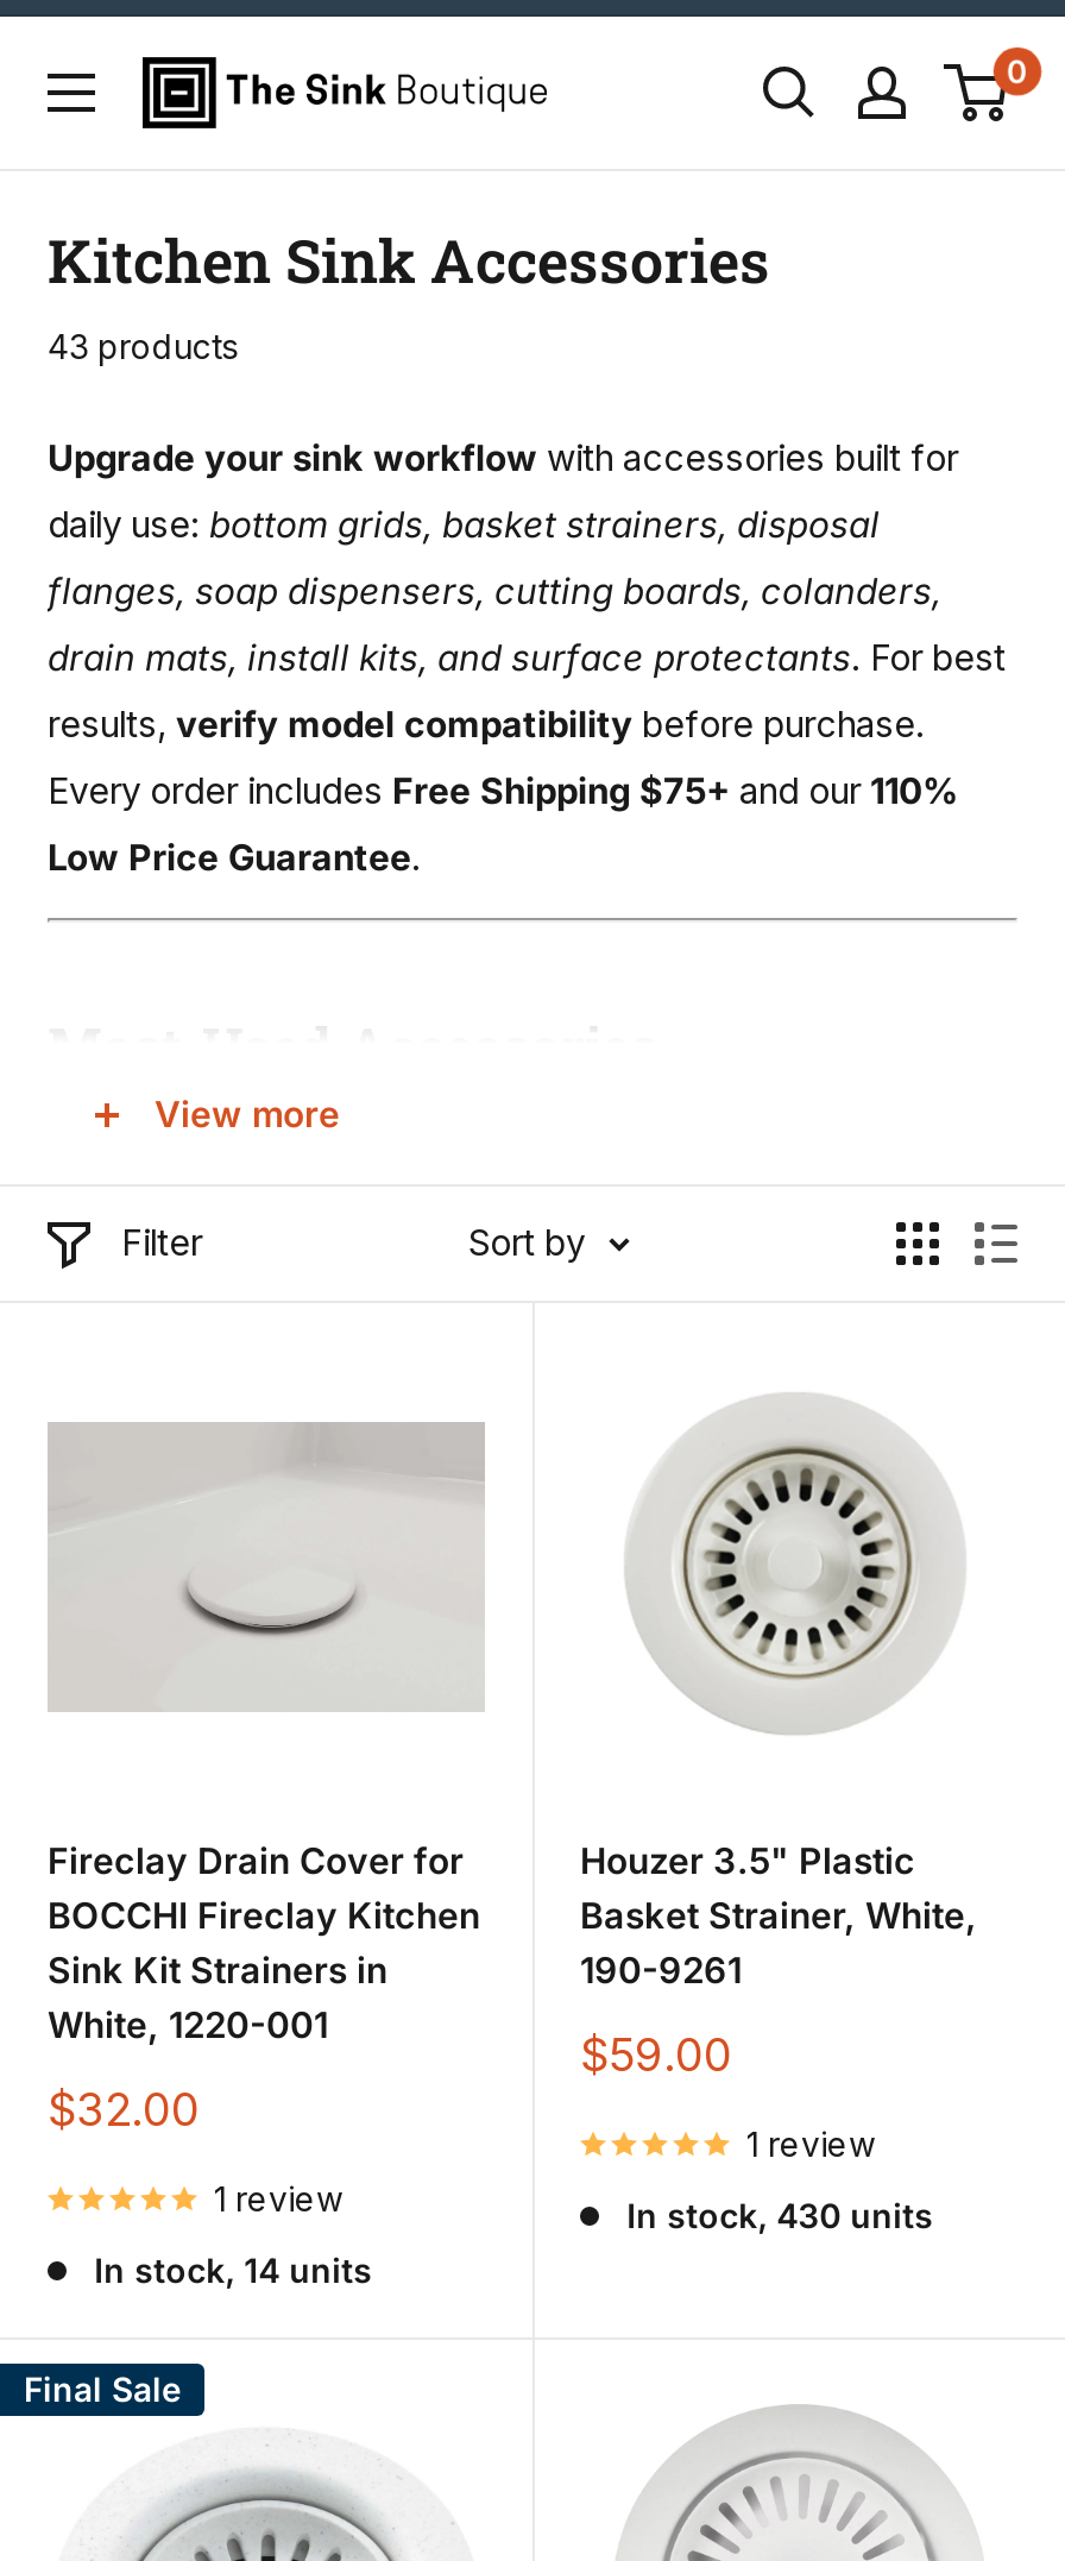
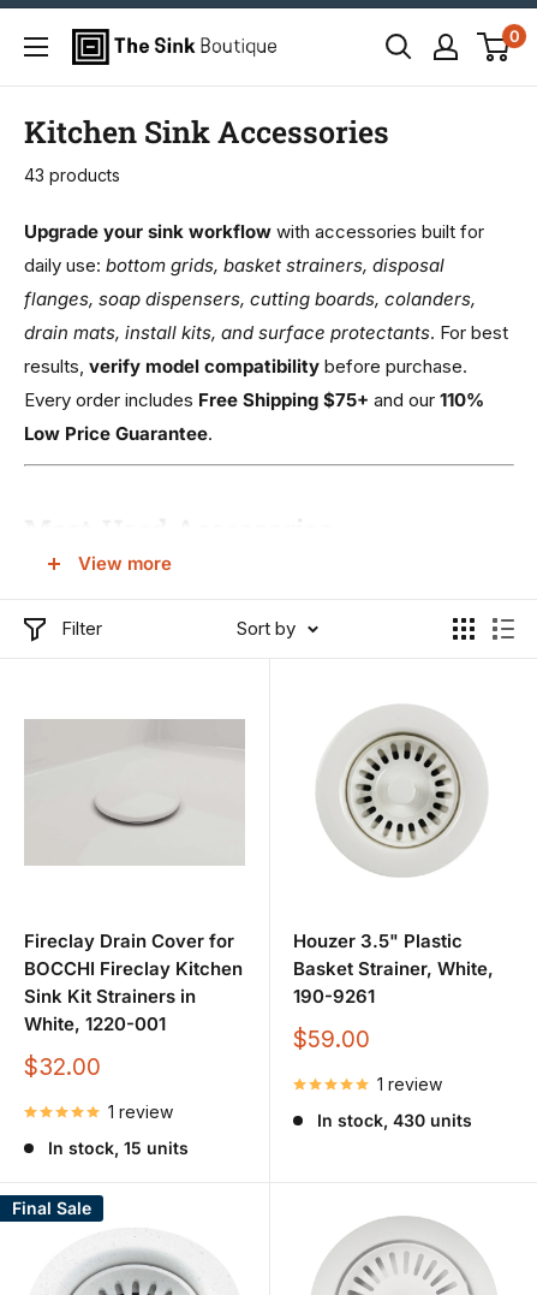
- In stock, 14 units
+ In stock, 15 units
